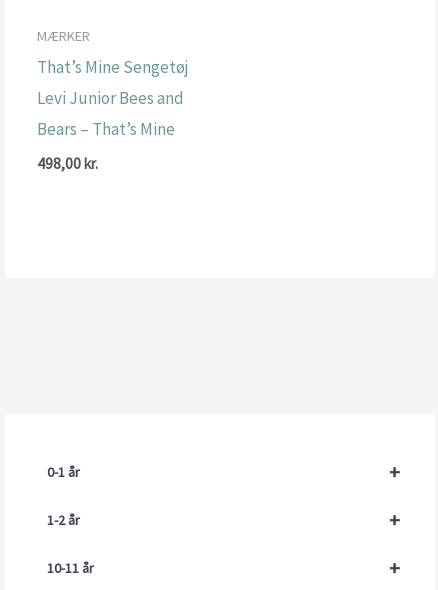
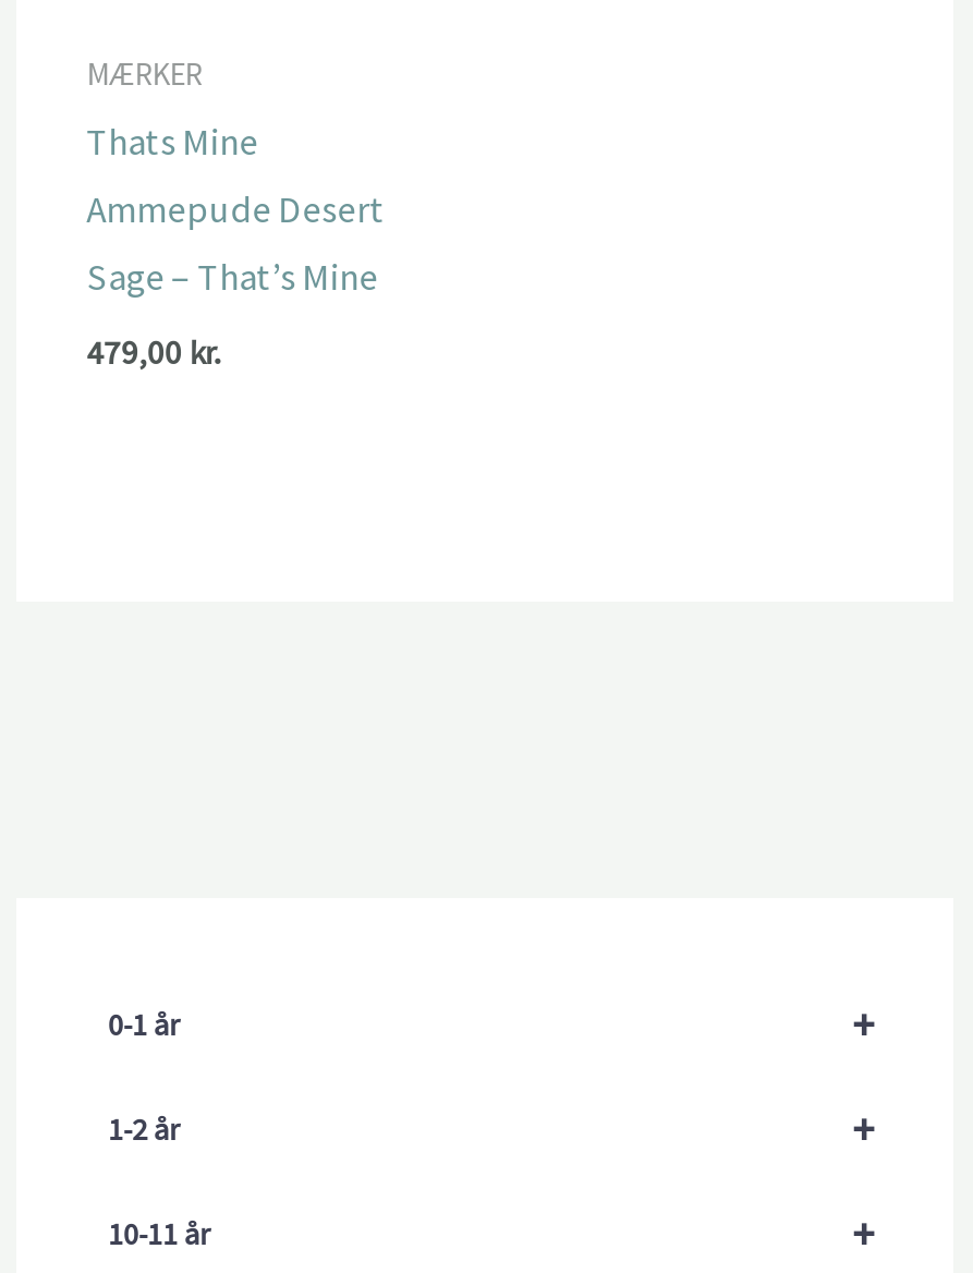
- That’s Mine Sengetøj
- Levi Junior Bees and
- Bears – That’s Mine
+ Thats Mine
+ Ammepude Desert
+ Sage – That’s Mine

- 498,00 kr.
+ 479,00 kr.
